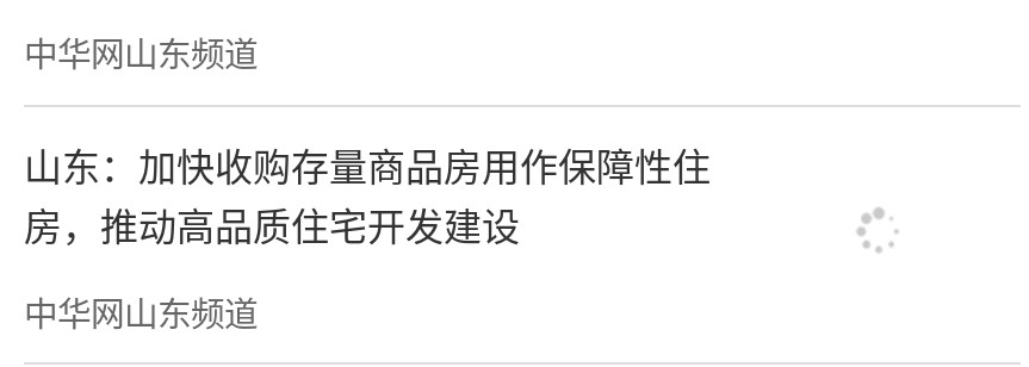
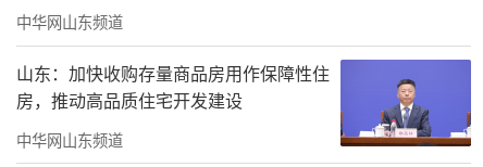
+ [image]
